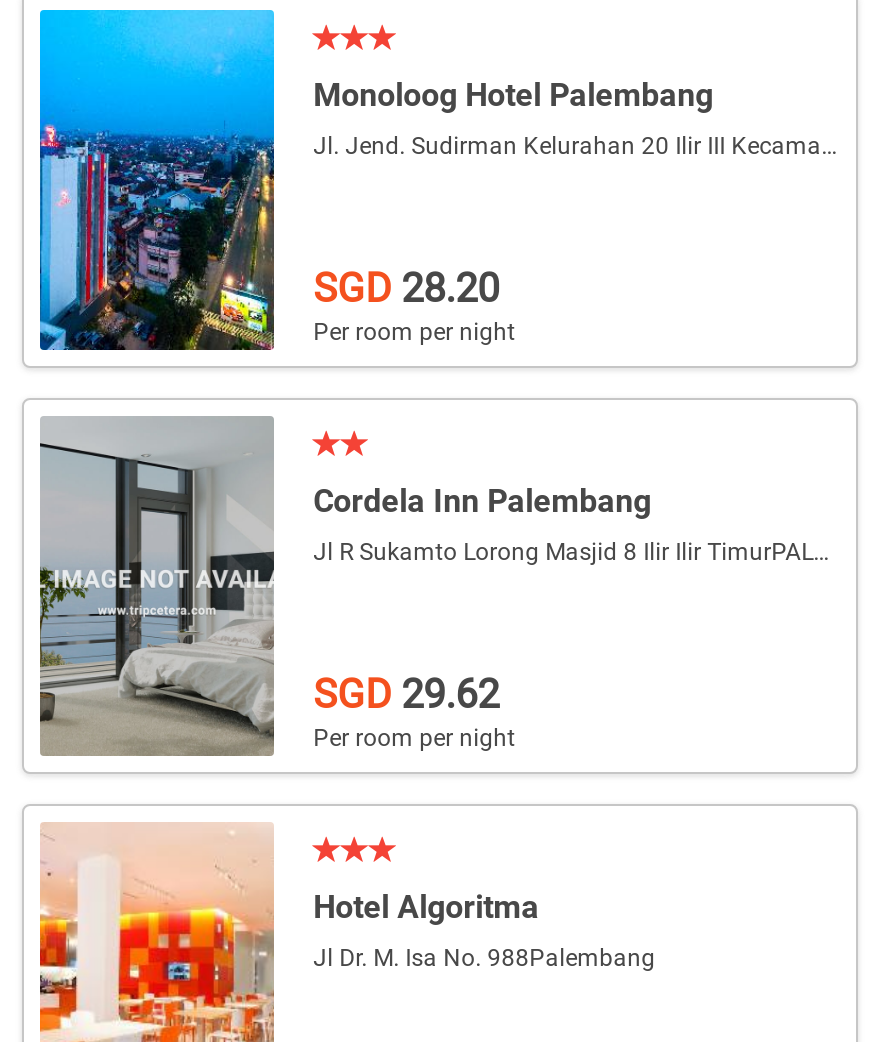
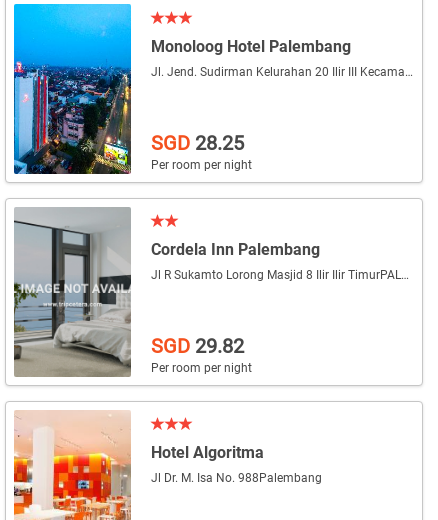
- SGD 28.20
+ SGD 28.25

- SGD 29.62
+ SGD 29.82
